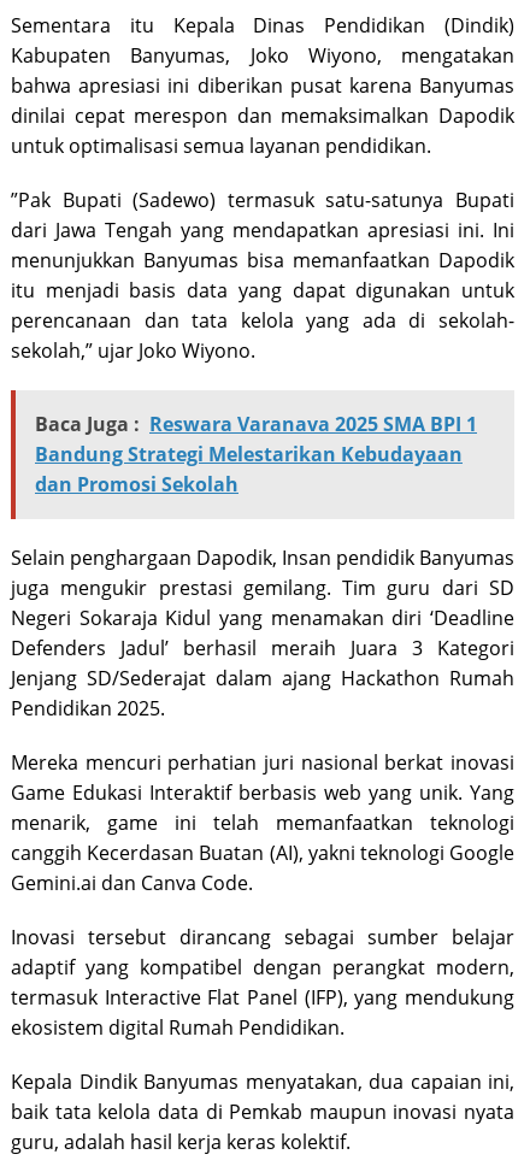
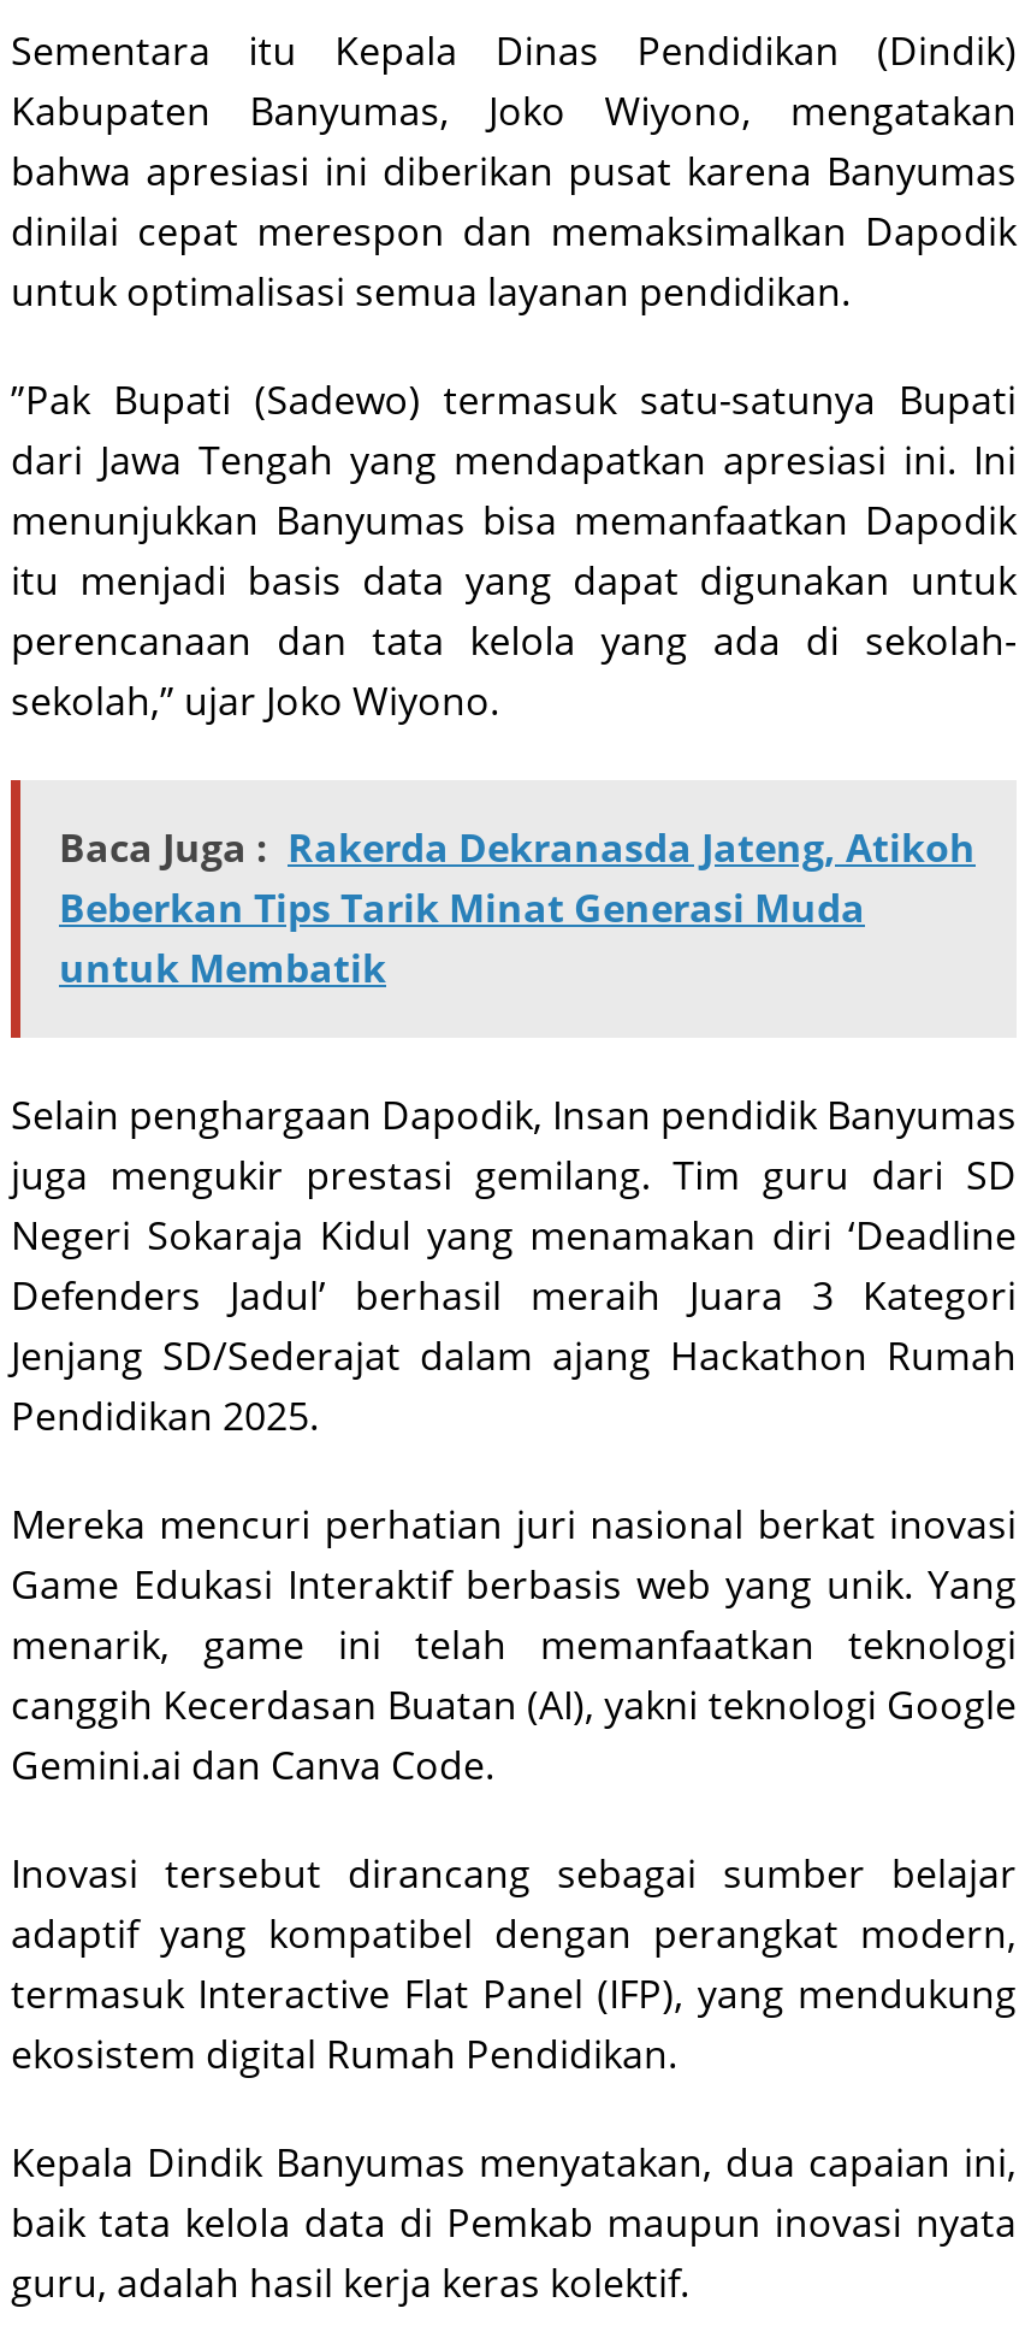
- Baca Juga : Reswara Varanava 2025 SMA BPI 1
- Bandung Strategi Melestarikan Kebudayaan
- dan Promosi Sekolah
+ Baca Juga : Rakerda Dekranasda Jateng, Atikoh
+ Beberkan Tips Tarik Minat Generasi Muda
+ untuk Membatik
